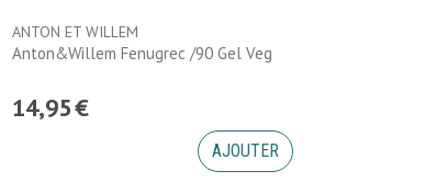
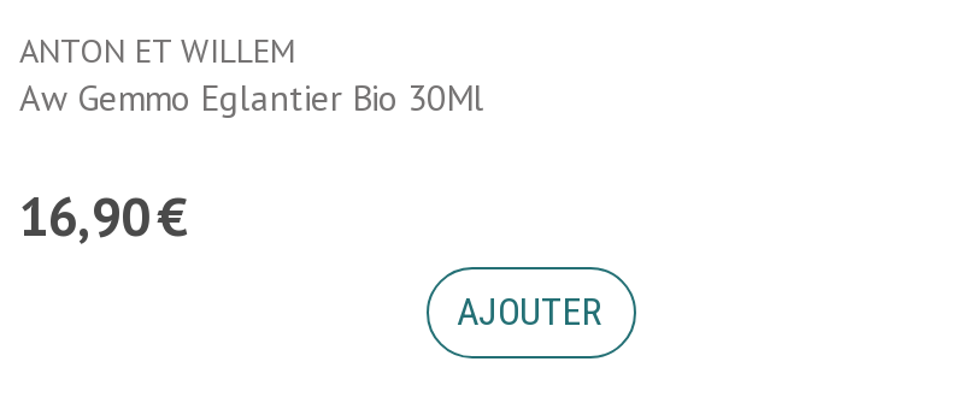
- Anton&Willem Fenugrec /90 Gel Veg
+ Aw Gemmo Eglantier Bio 30Ml

- 14,95 €
+ 16,90 €
